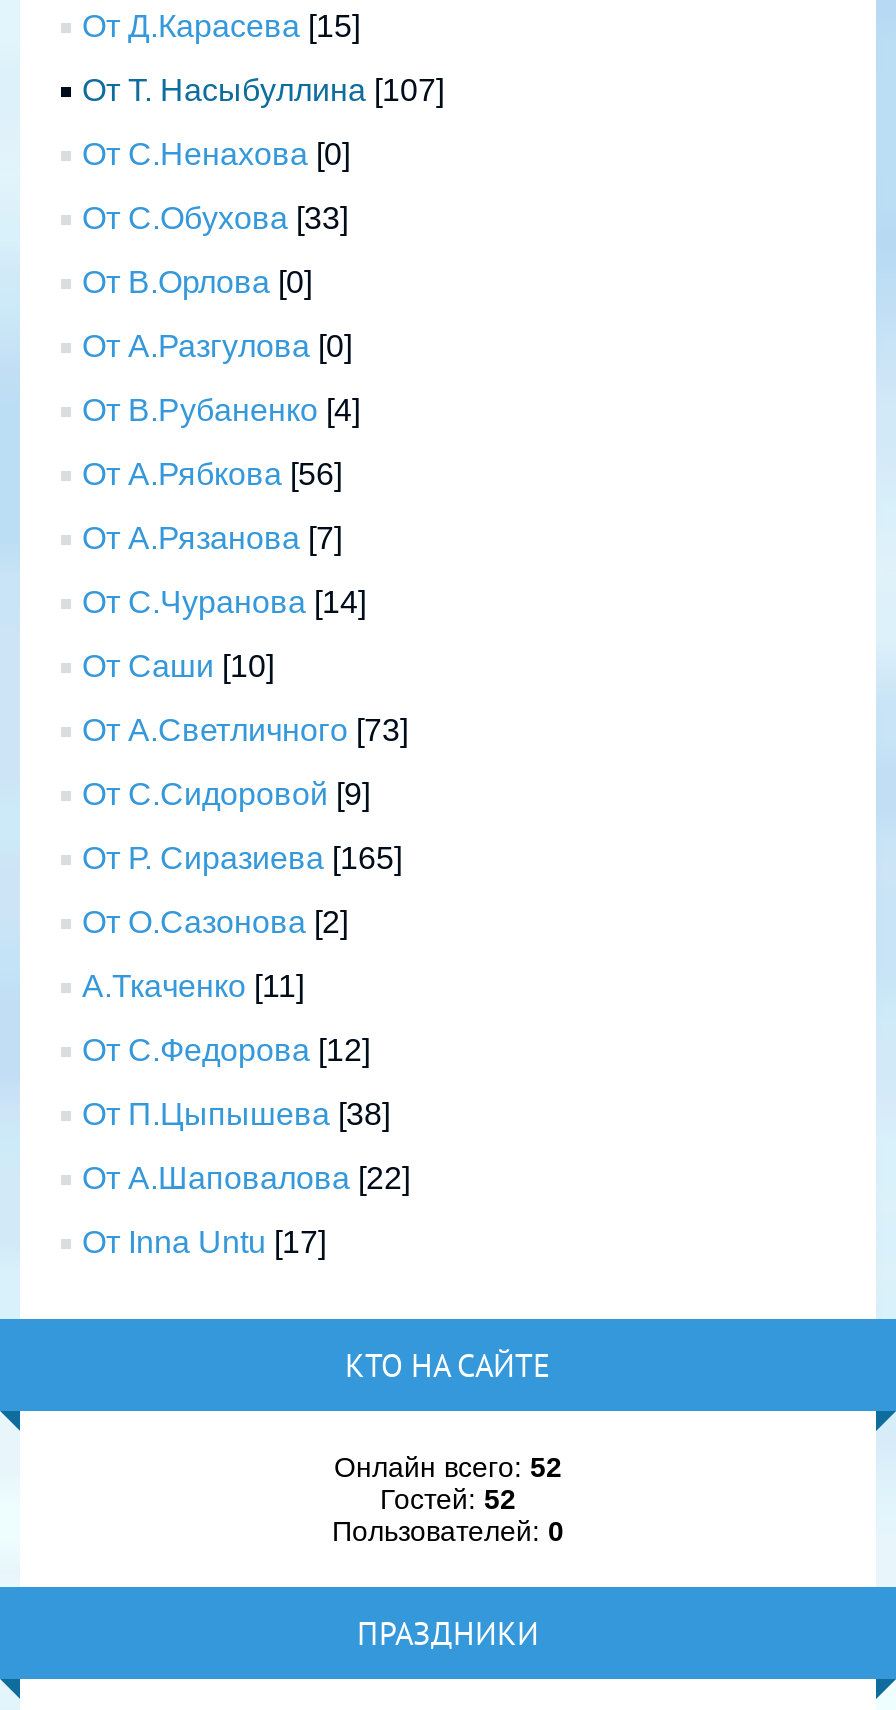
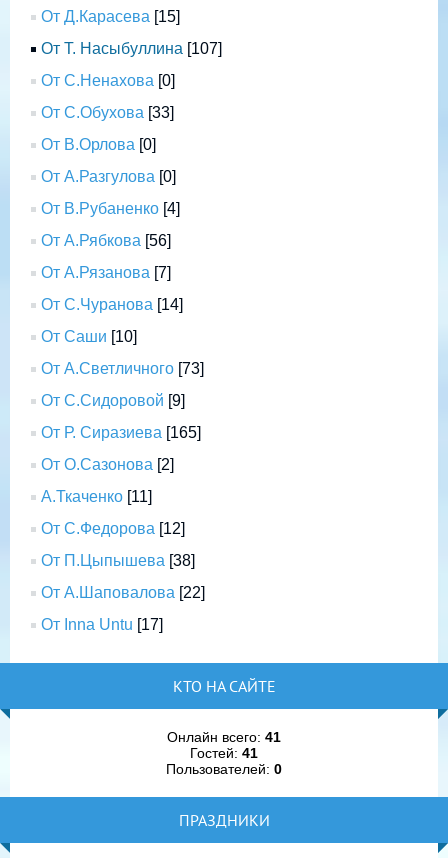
- Онлайн всего: 52
+ Онлайн всего: 41

- Гостей: 52
+ Гостей: 41
